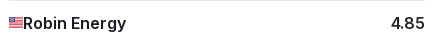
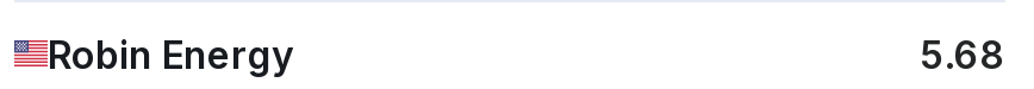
- 4.85
+ 5.68
